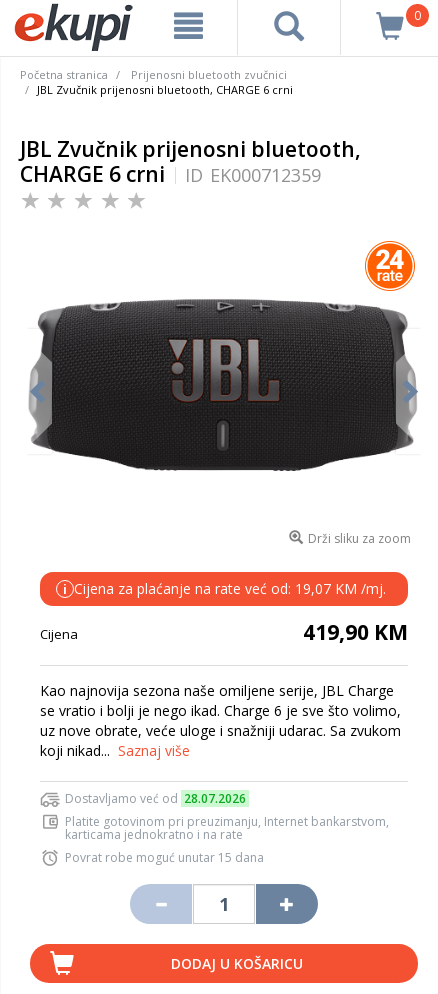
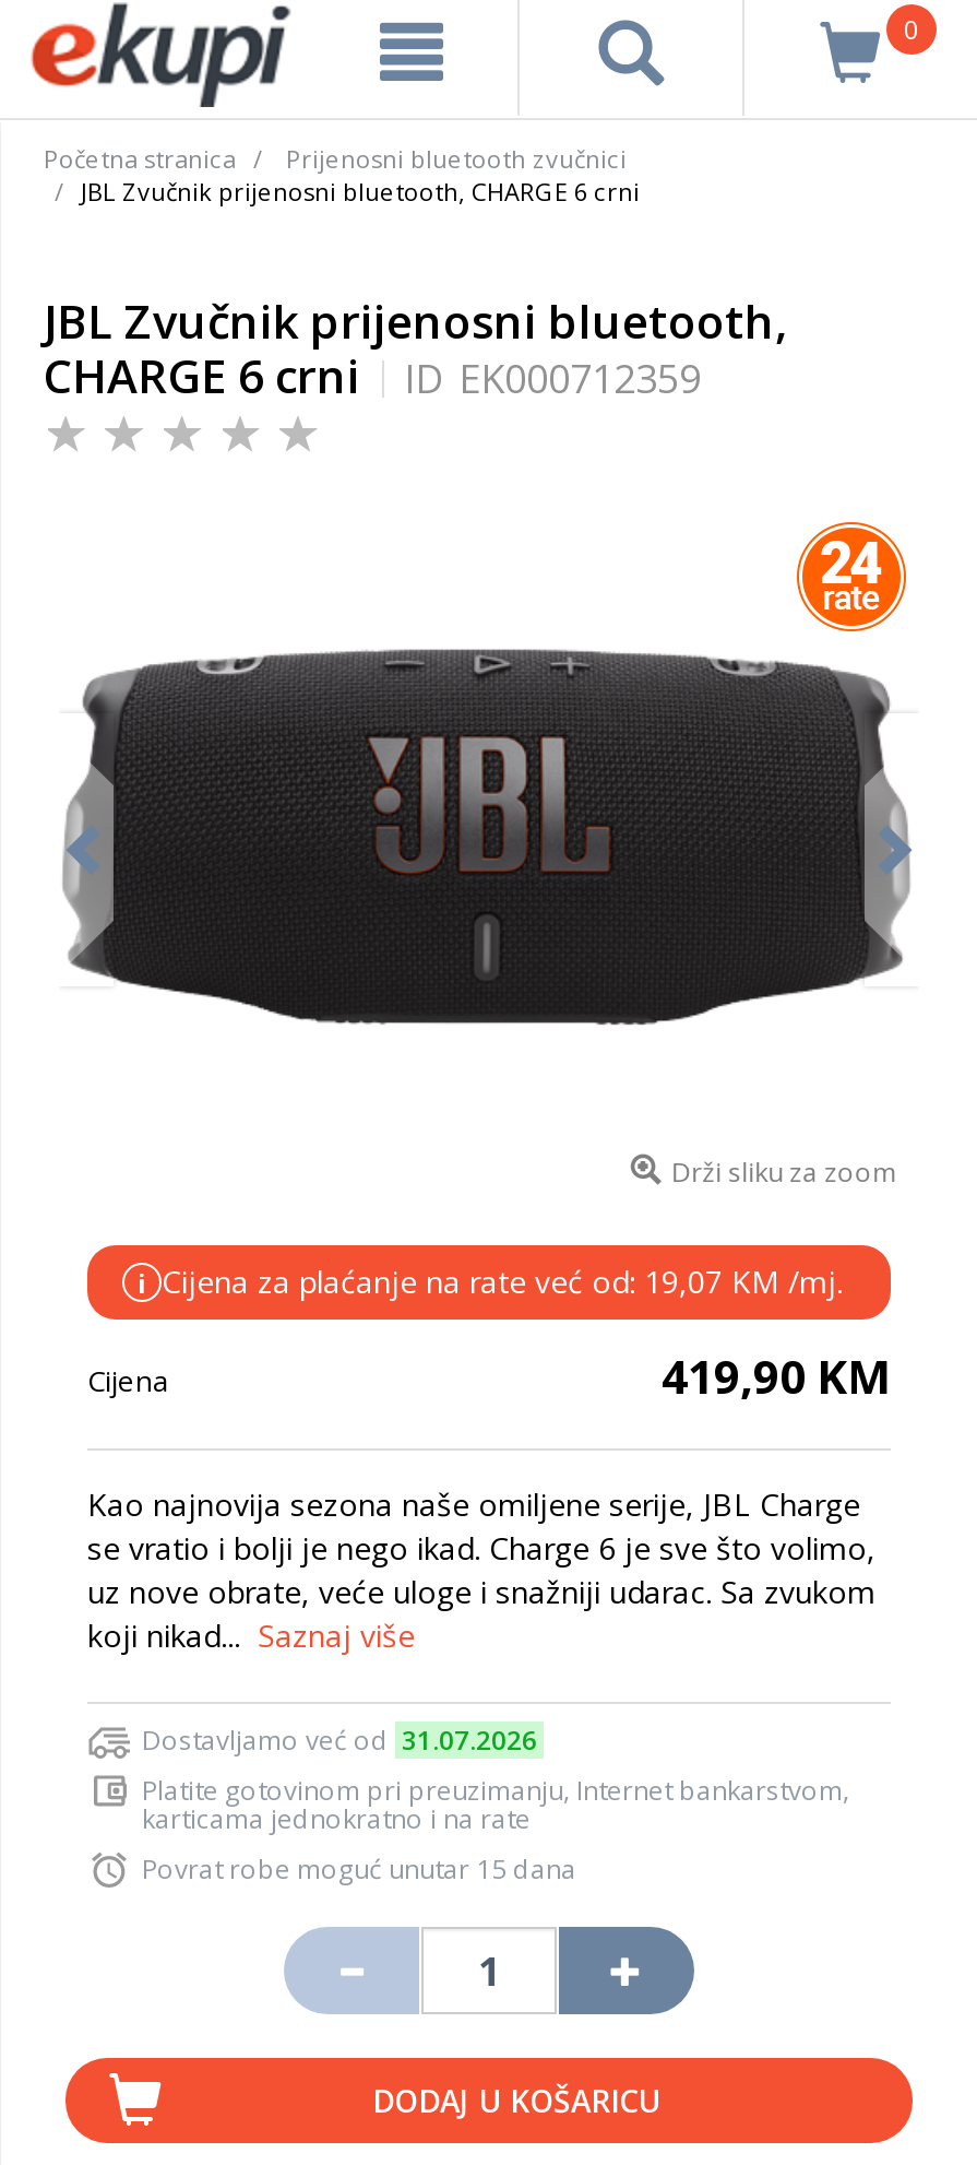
- Dostavljamo već od 28.07.2026
+ Dostavljamo već od 31.07.2026
